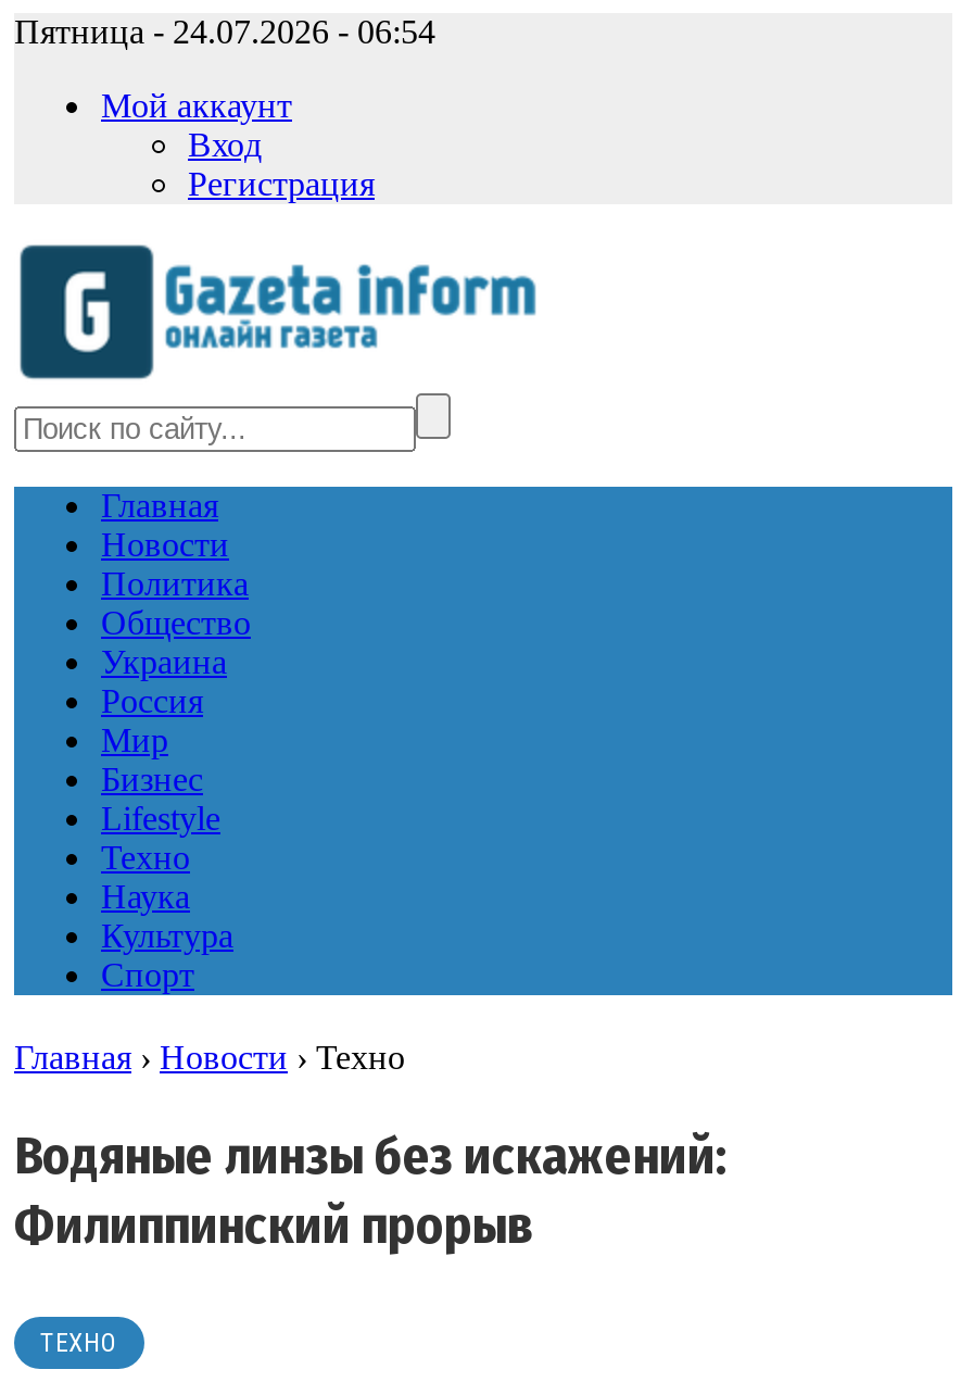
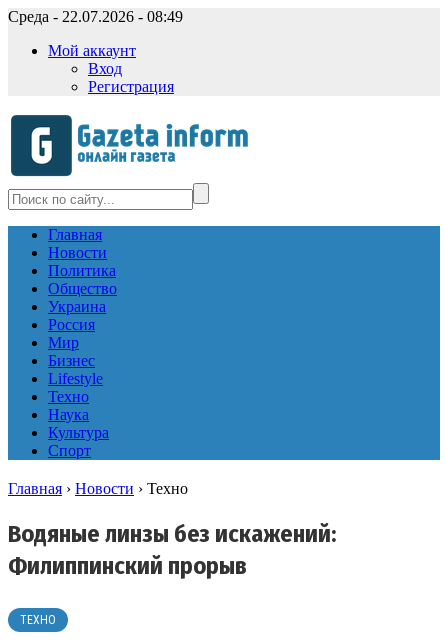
- Пятница - 24.07.2026 - 06:54
+ Среда - 22.07.2026 - 08:49
